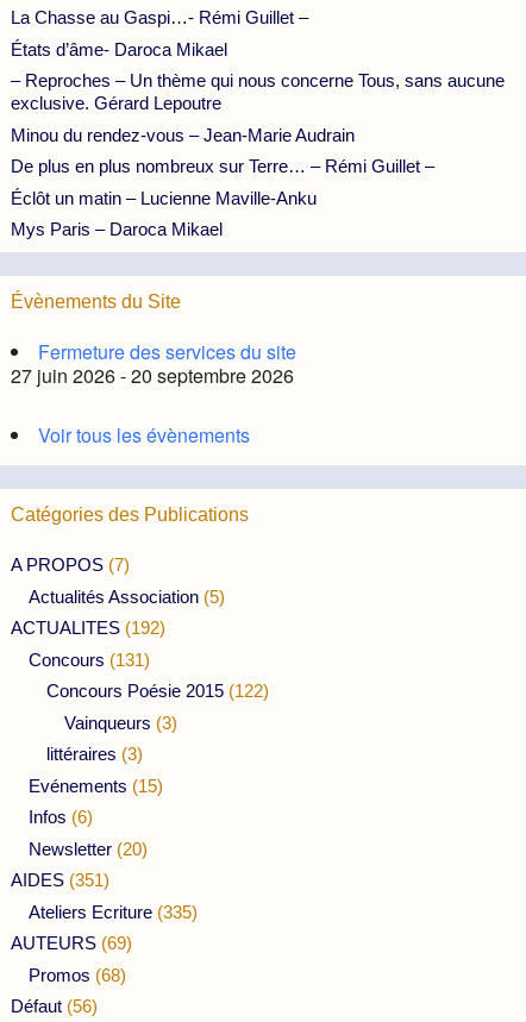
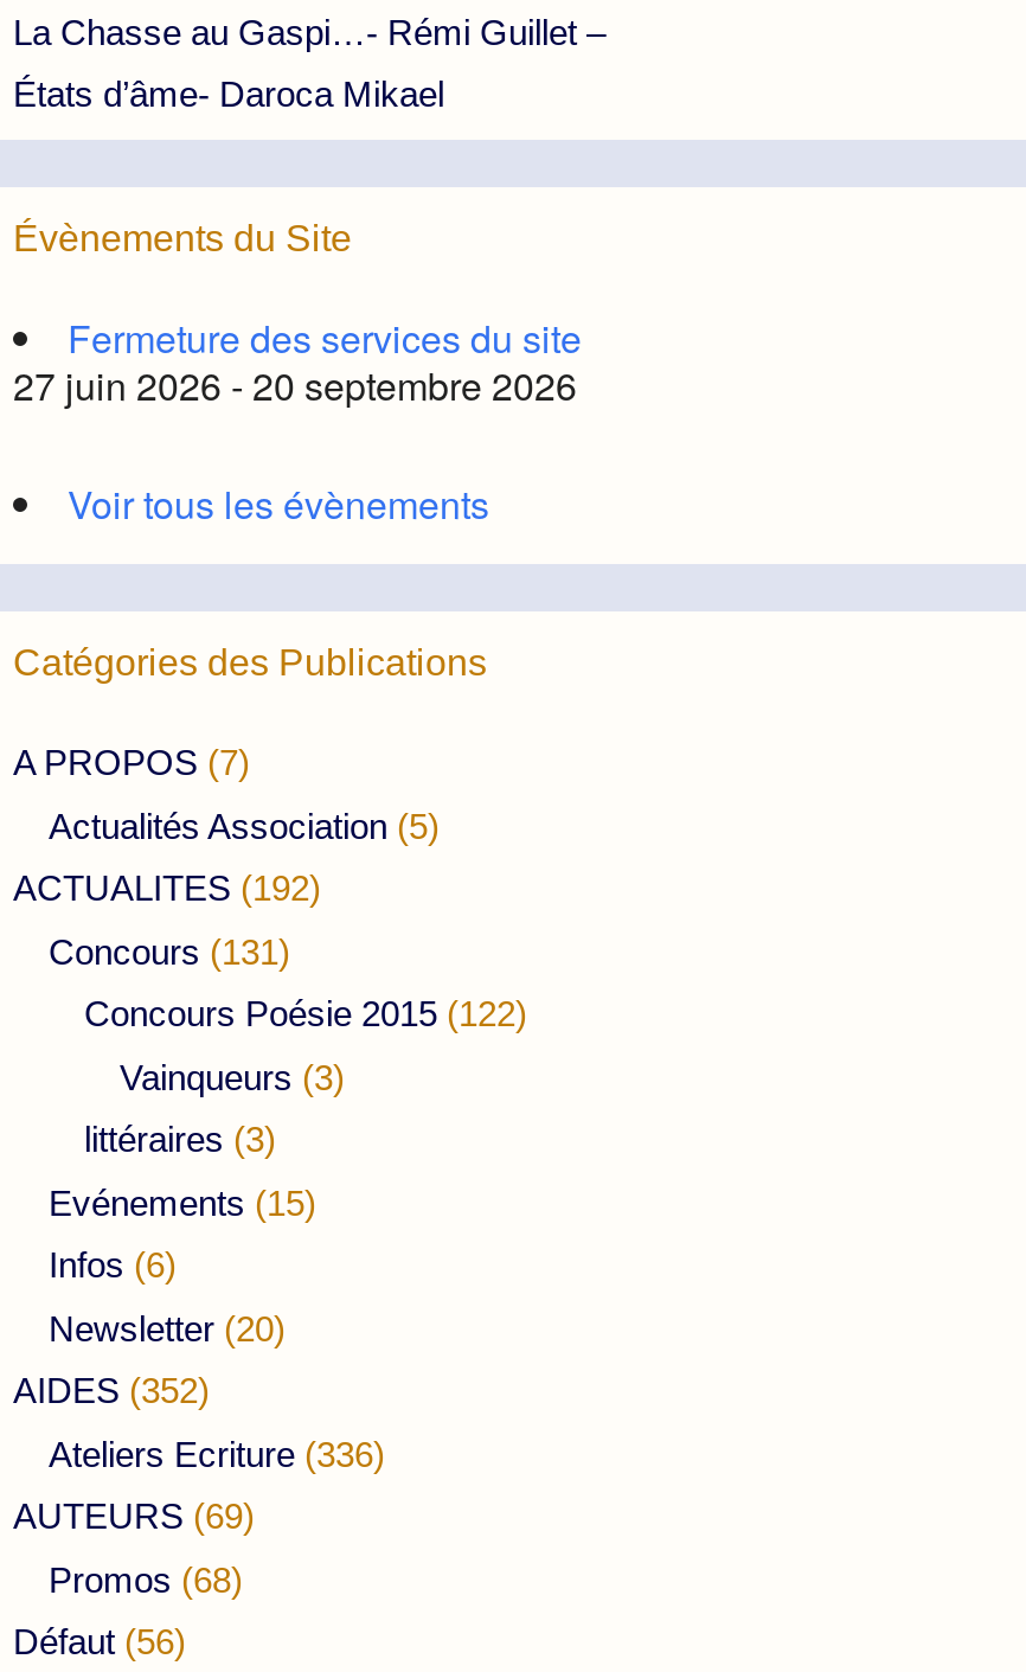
- – Reproches – Un thème qui nous concerne Tous, sans aucune
- exclusive. Gérard Lepoutre
- Minou du rendez-vous – Jean-Marie Audrain
- De plus en plus nombreux sur Terre… – Rémi Guillet –
- Éclôt un matin – Lucienne Maville-Anku
- Mys Paris – Daroca Mikael

- AIDES (351)
+ AIDES (352)

- Ateliers Ecriture (335)
+ Ateliers Ecriture (336)
